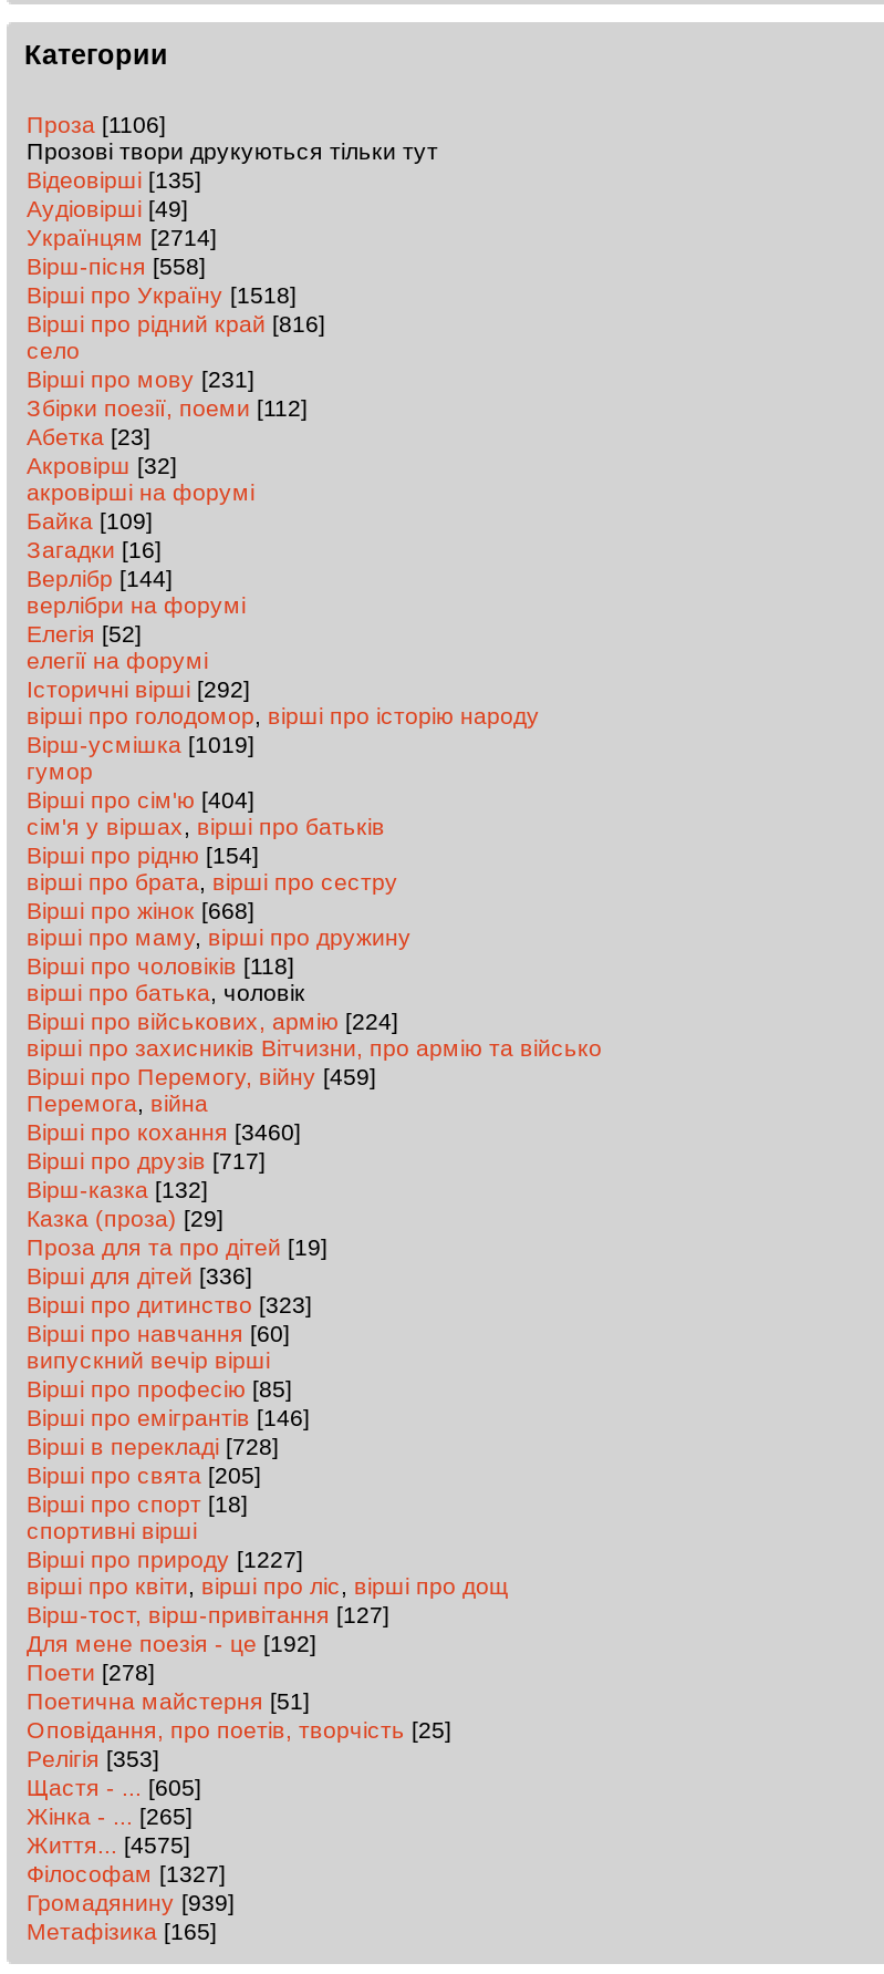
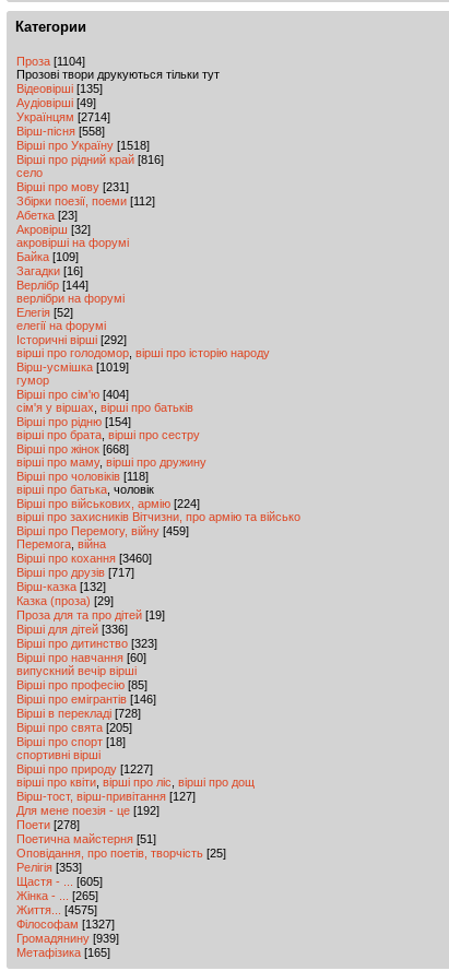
- Проза [1106]
+ Проза [1104]
